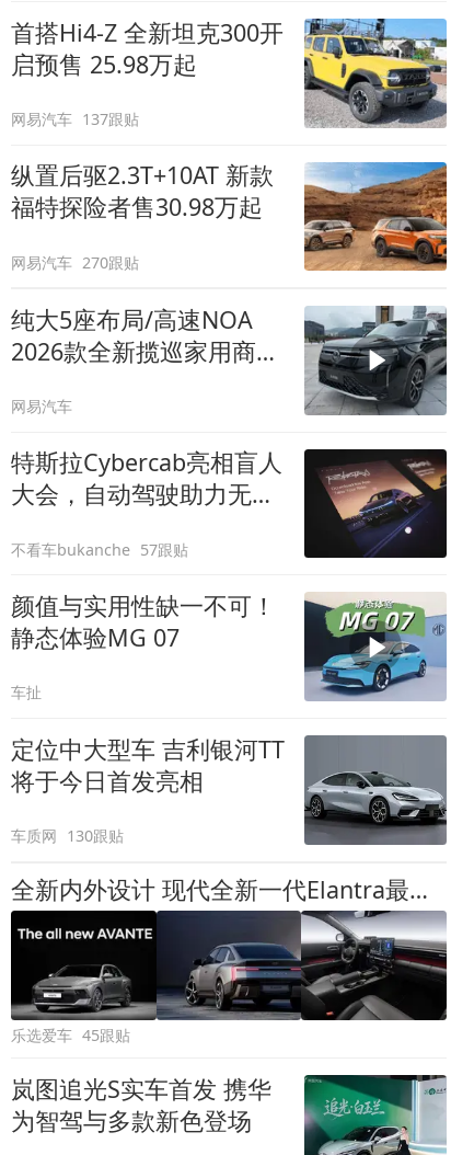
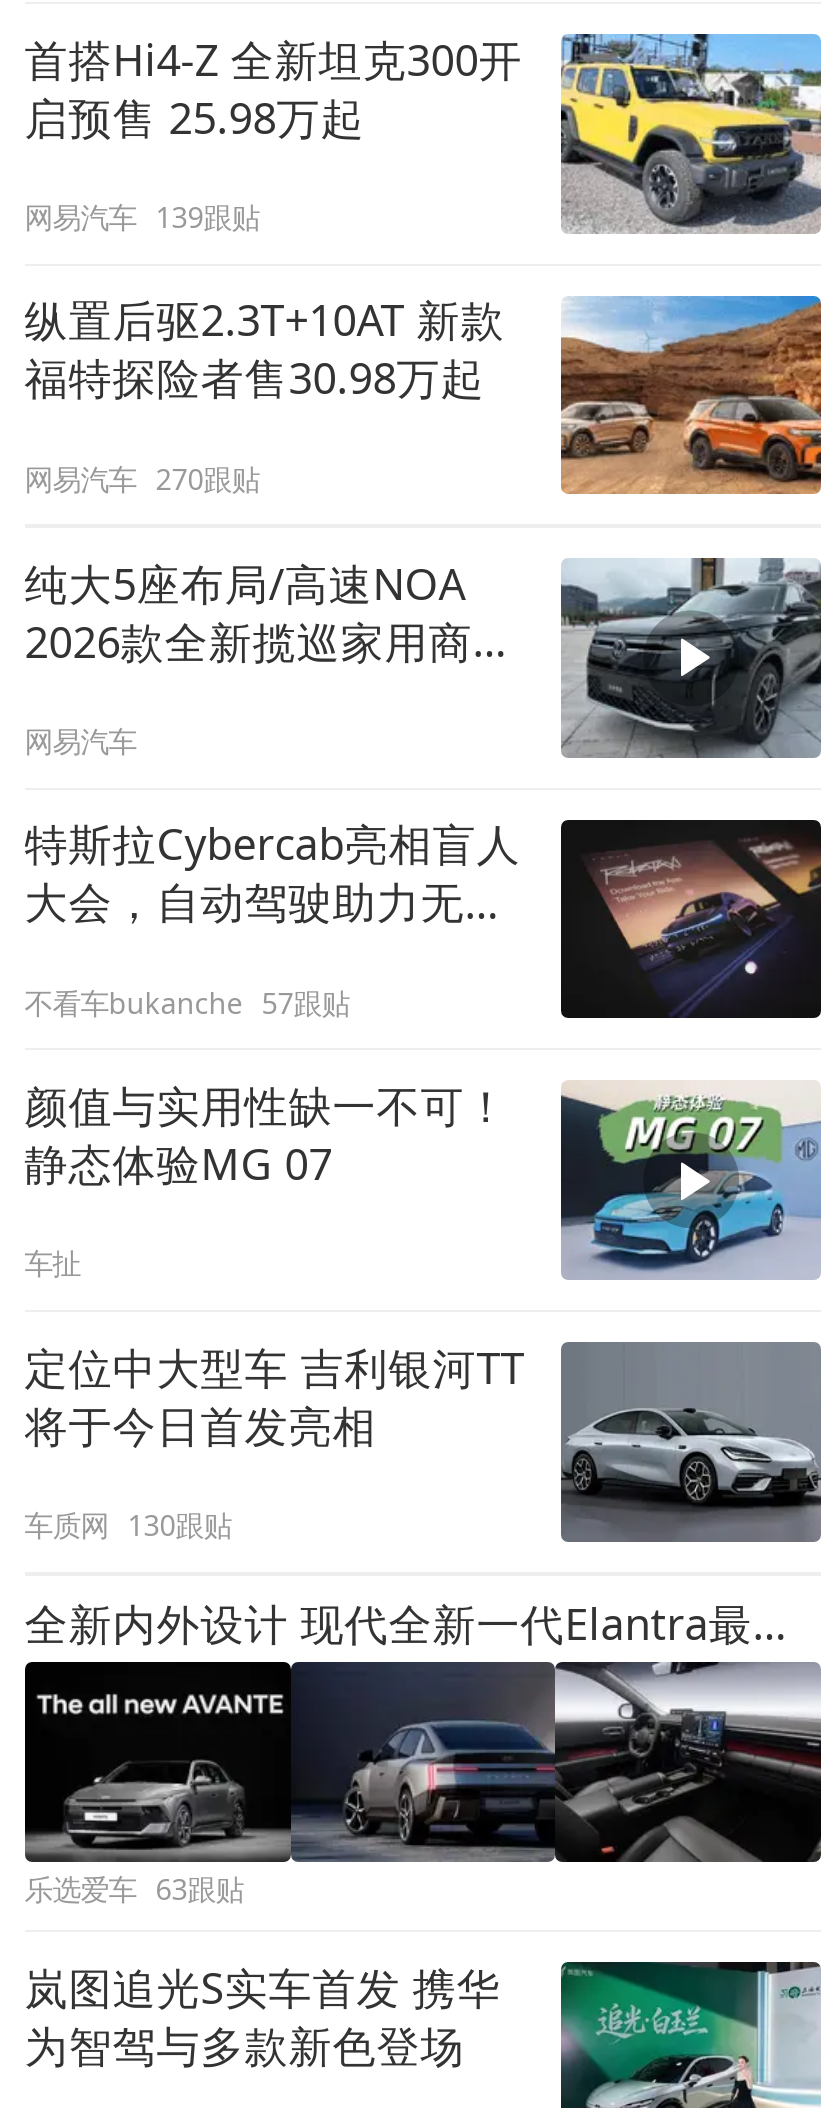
- 网易汽车 137跟贴
+ 网易汽车 139跟贴

- 乐选爱车 45跟贴
+ 乐选爱车 63跟贴
